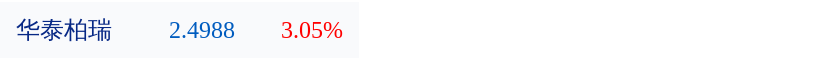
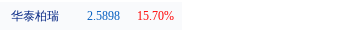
- 2.4988
+ 2.5898

- 3.05%
+ 15.70%
